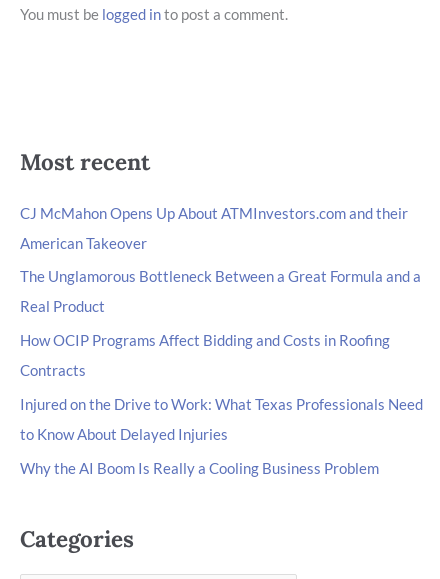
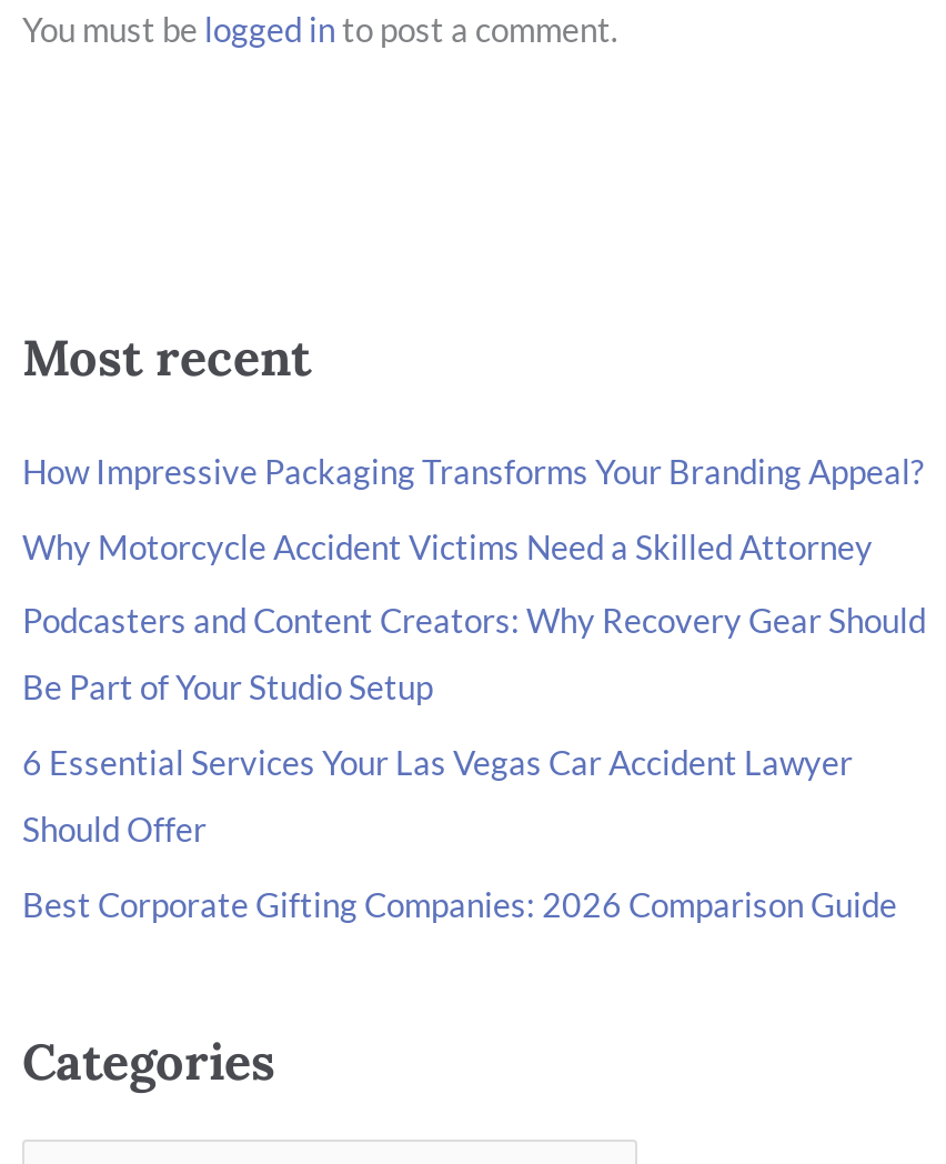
- CJ McMahon Opens Up About ATMInvestors.com and their
- American Takeover
- The Unglamorous Bottleneck Between a Great Formula and a
- Real Product
- How OCIP Programs Affect Bidding and Costs in Roofing
- Contracts
- Injured on the Drive to Work: What Texas Professionals Need
- to Know About Delayed Injuries
- Why the AI Boom Is Really a Cooling Business Problem
+ How Impressive Packaging Transforms Your Branding Appeal?
+ Why Motorcycle Accident Victims Need a Skilled Attorney
+ Podcasters and Content Creators: Why Recovery Gear Should
+ Be Part of Your Studio Setup
+ 6 Essential Services Your Las Vegas Car Accident Lawyer
+ Should Offer
+ Best Corporate Gifting Companies: 2026 Comparison Guide
